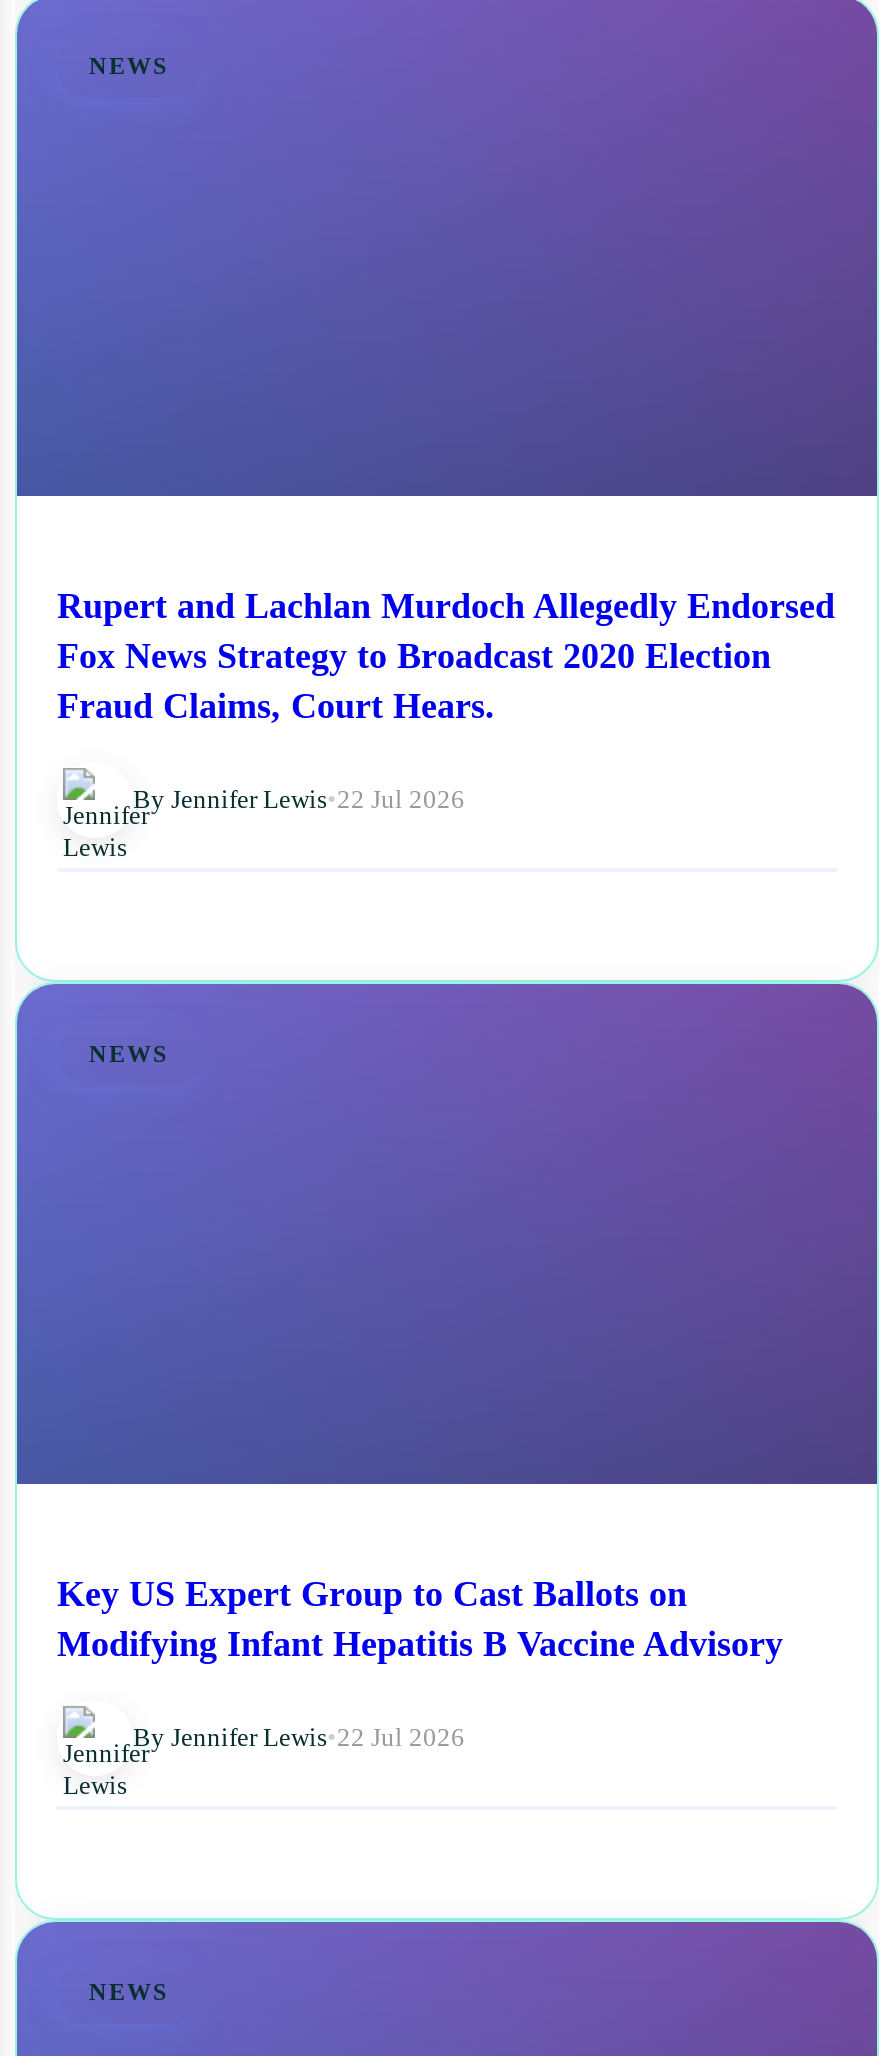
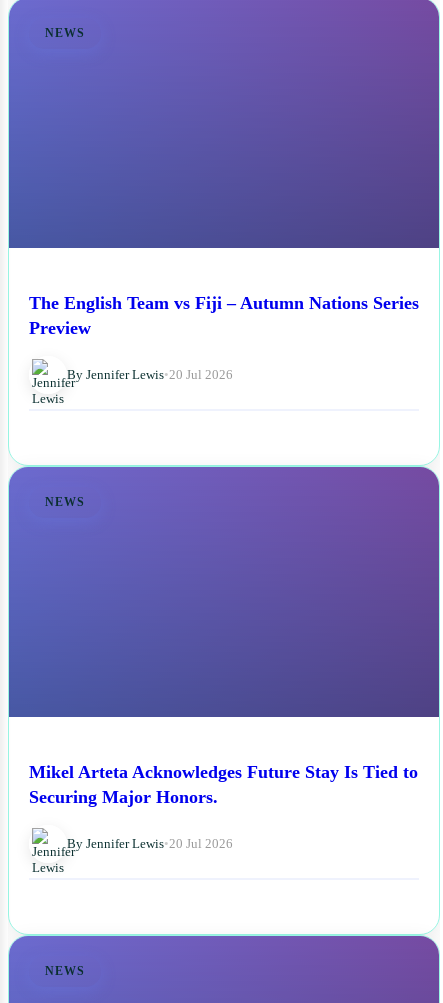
- Rupert and Lachlan Murdoch Allegedly Endorsed
- Fox News Strategy to Broadcast 2020 Election
- Fraud Claims, Court Hears.
+ The English Team vs Fiji – Autumn Nations Series
+ Preview

- By Jennifer Lewis • 22 Jul 2026
+ By Jennifer Lewis • 20 Jul 2026

- Key US Expert Group to Cast Ballots on
- Modifying Infant Hepatitis B Vaccine Advisory
+ Mikel Arteta Acknowledges Future Stay Is Tied to
+ Securing Major Honors.

- By Jennifer Lewis • 22 Jul 2026
+ By Jennifer Lewis • 20 Jul 2026
